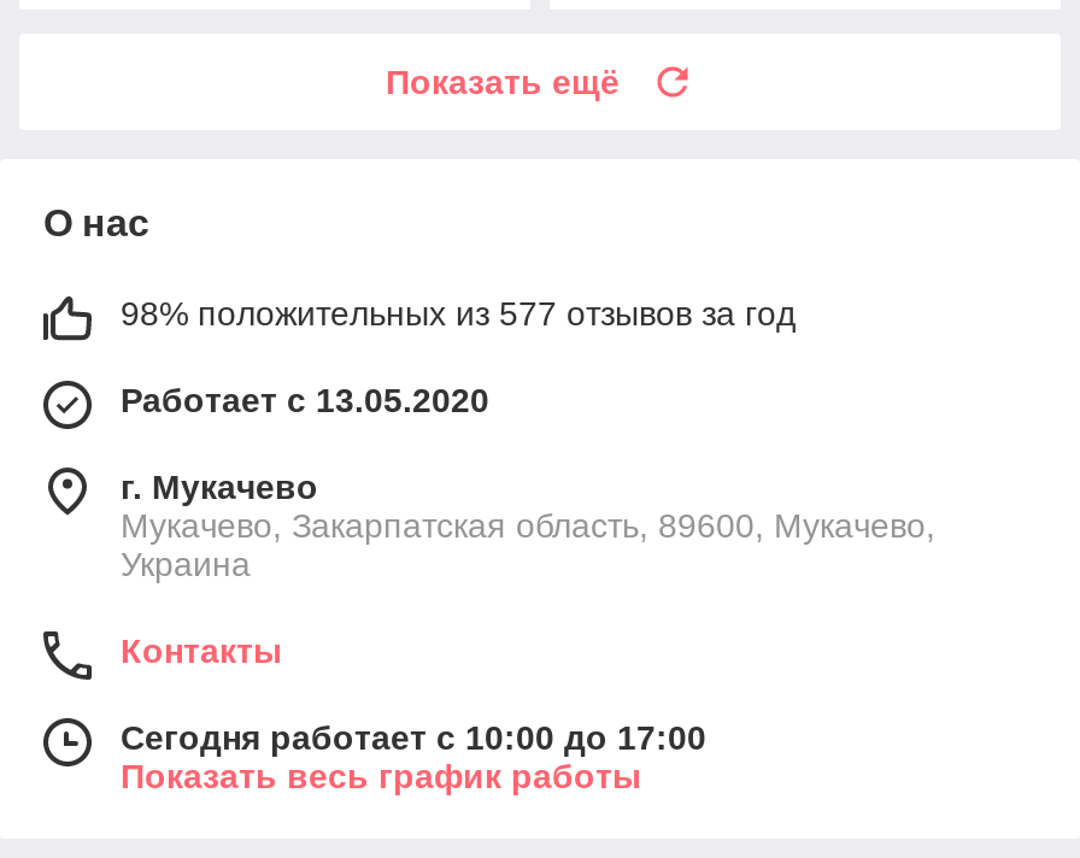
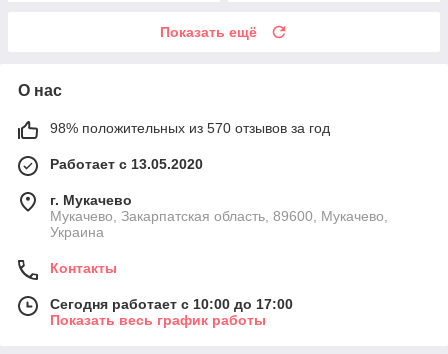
- 98% положительных из 577 отзывов за год
+ 98% положительных из 570 отзывов за год
